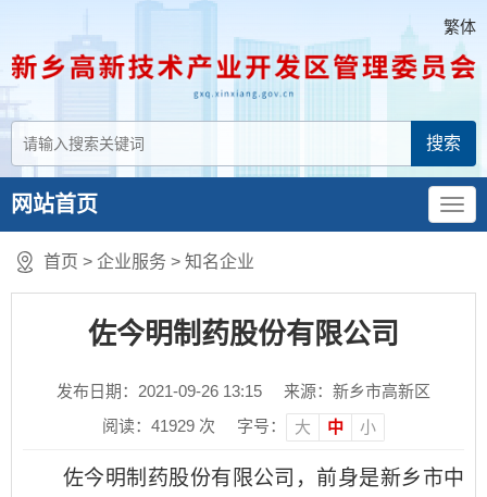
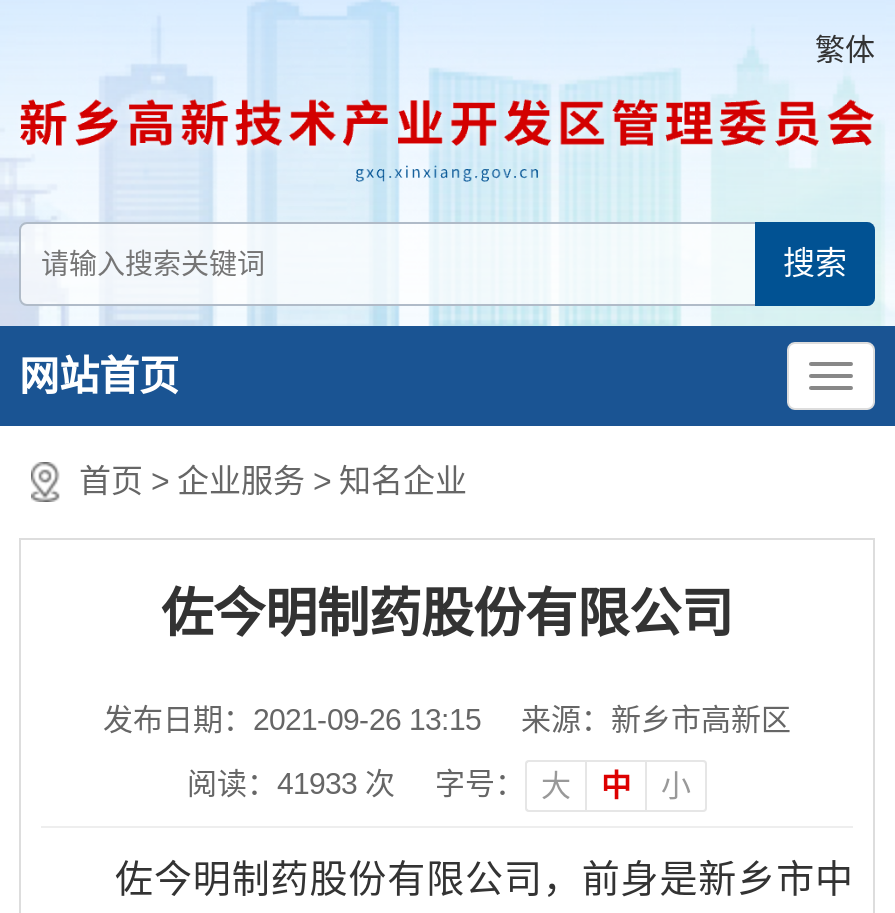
- 阅读：41929次 字号： 大 中 小
+ 阅读：41933次 字号： 大 中 小
